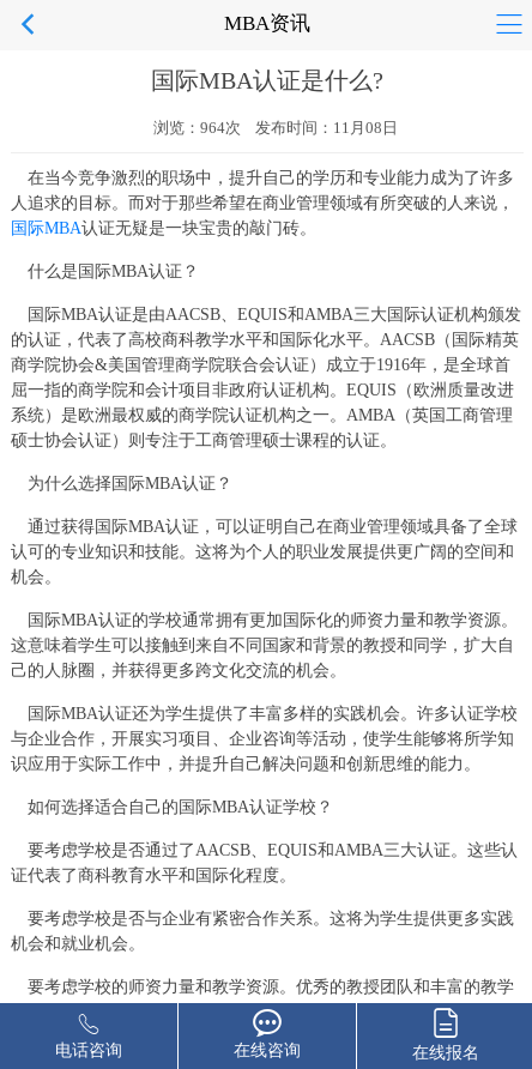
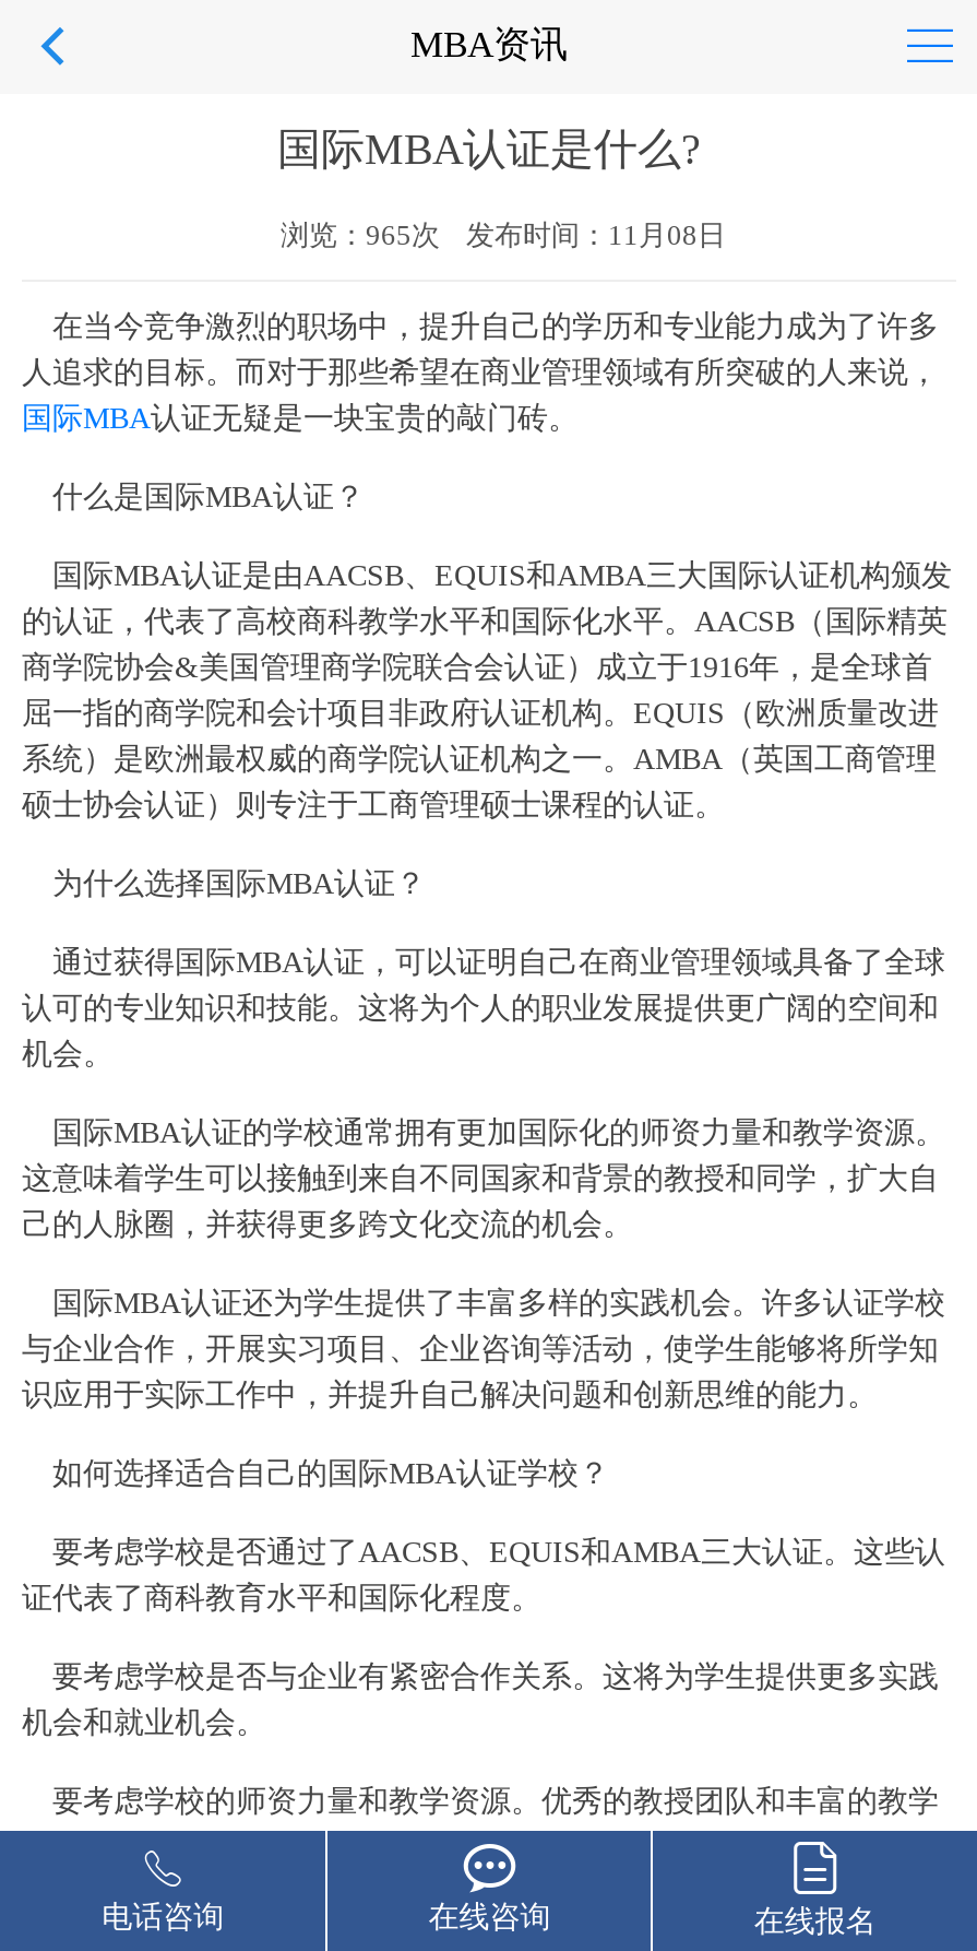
- 浏览：964次 发布时间：11月08日
+ 浏览：965次 发布时间：11月08日
